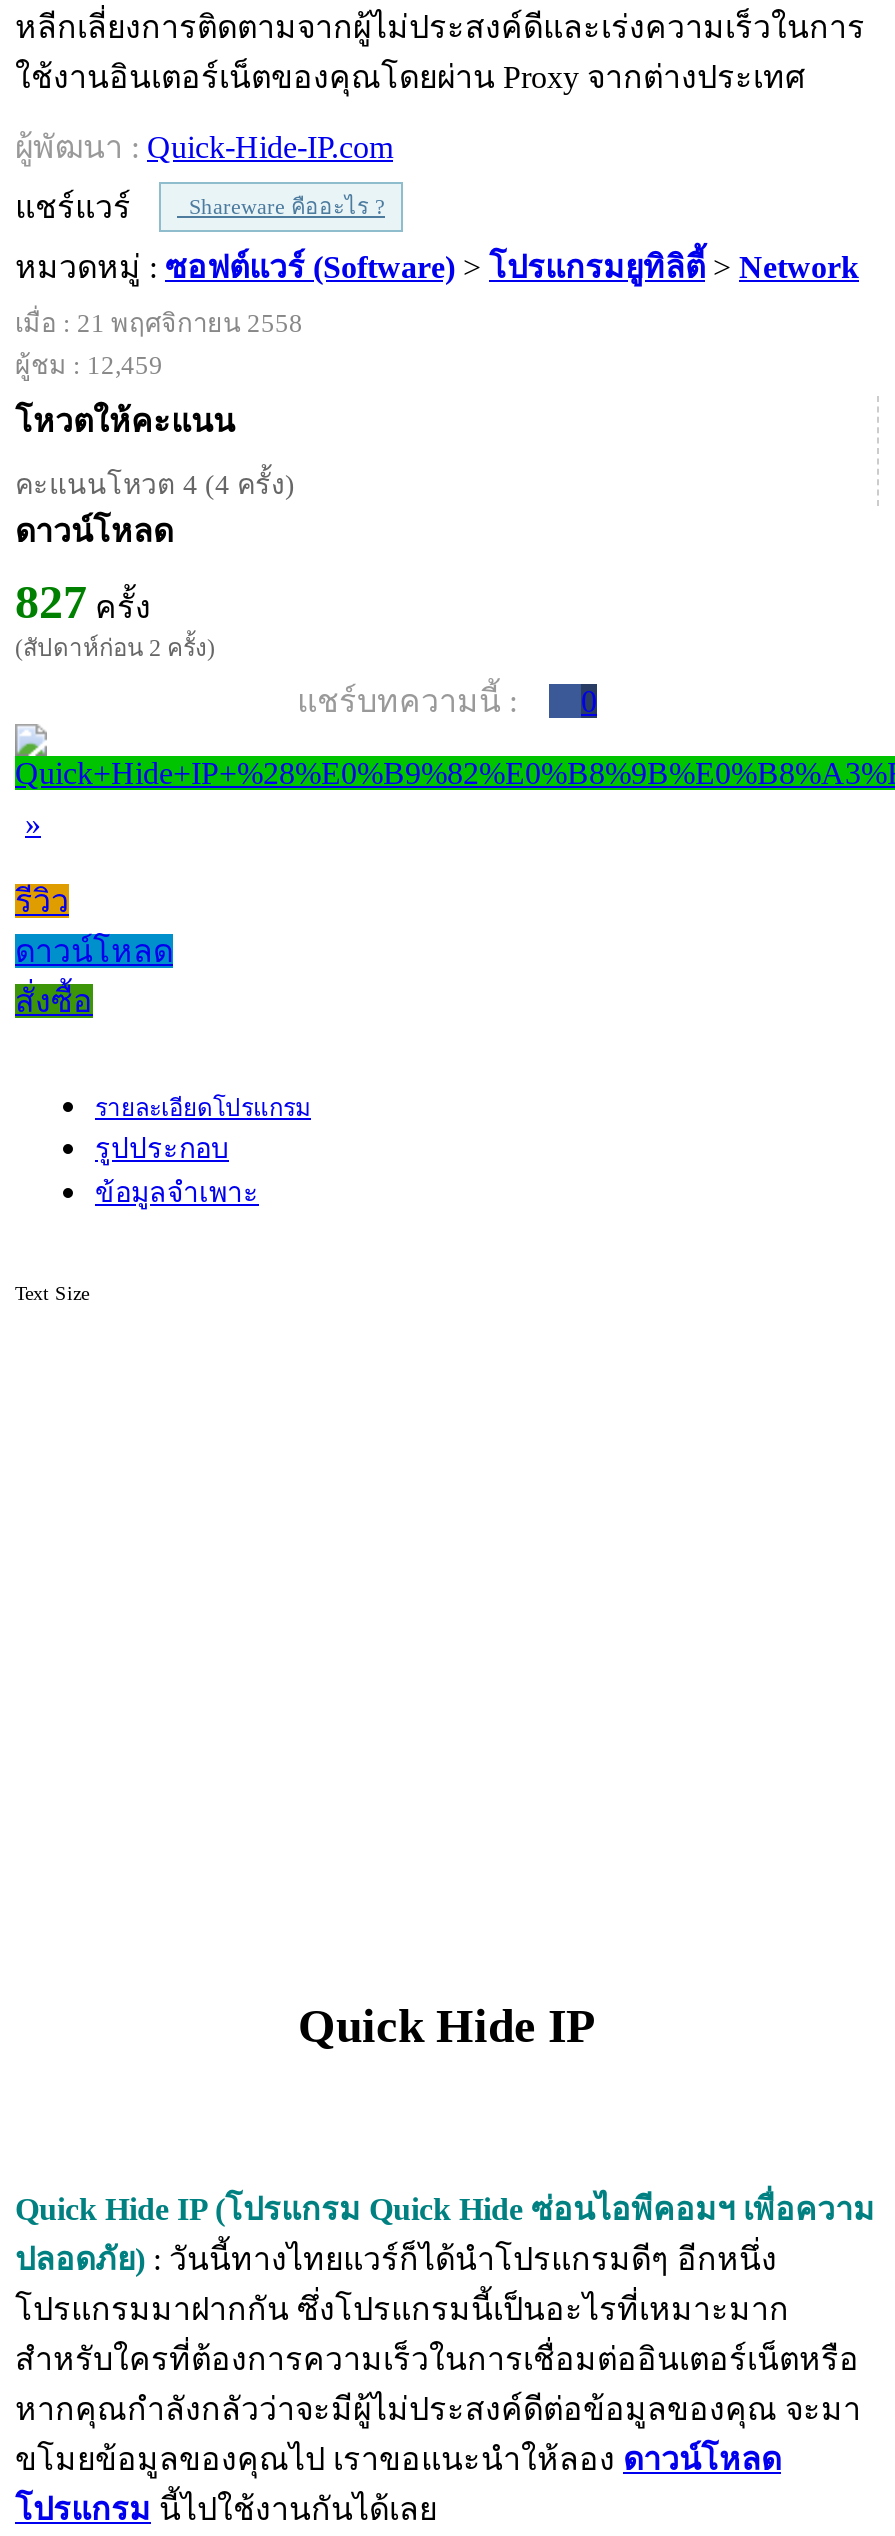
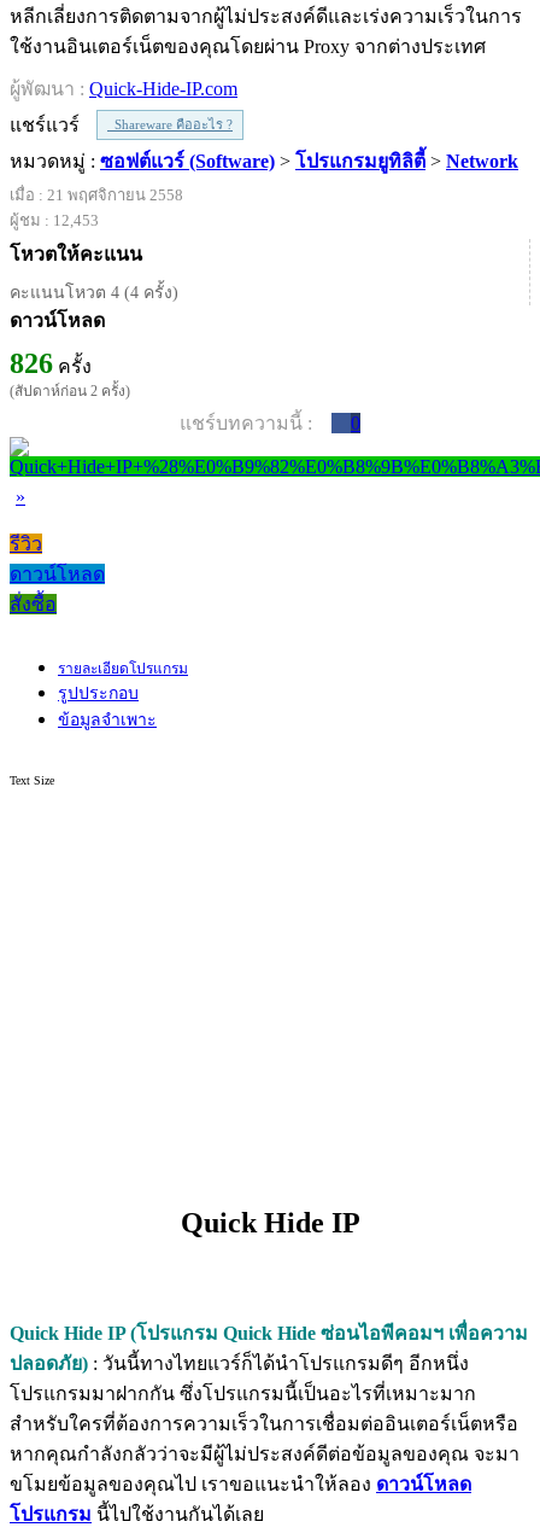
- ผู้ชม : 12,459
+ ผู้ชม : 12,453

- 827ครั้ง
+ 826ครั้ง
